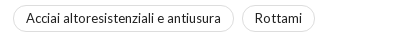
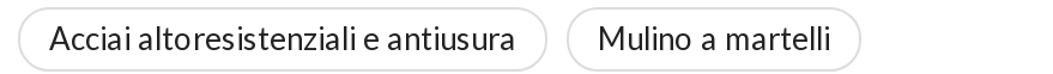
- Rottami
+ Mulino a martelli
